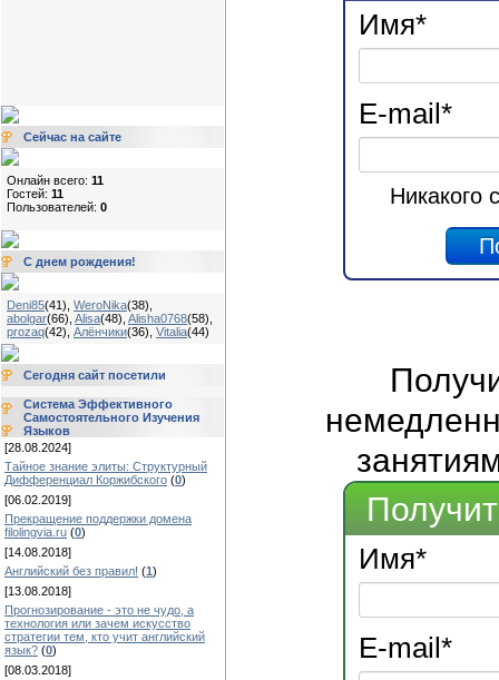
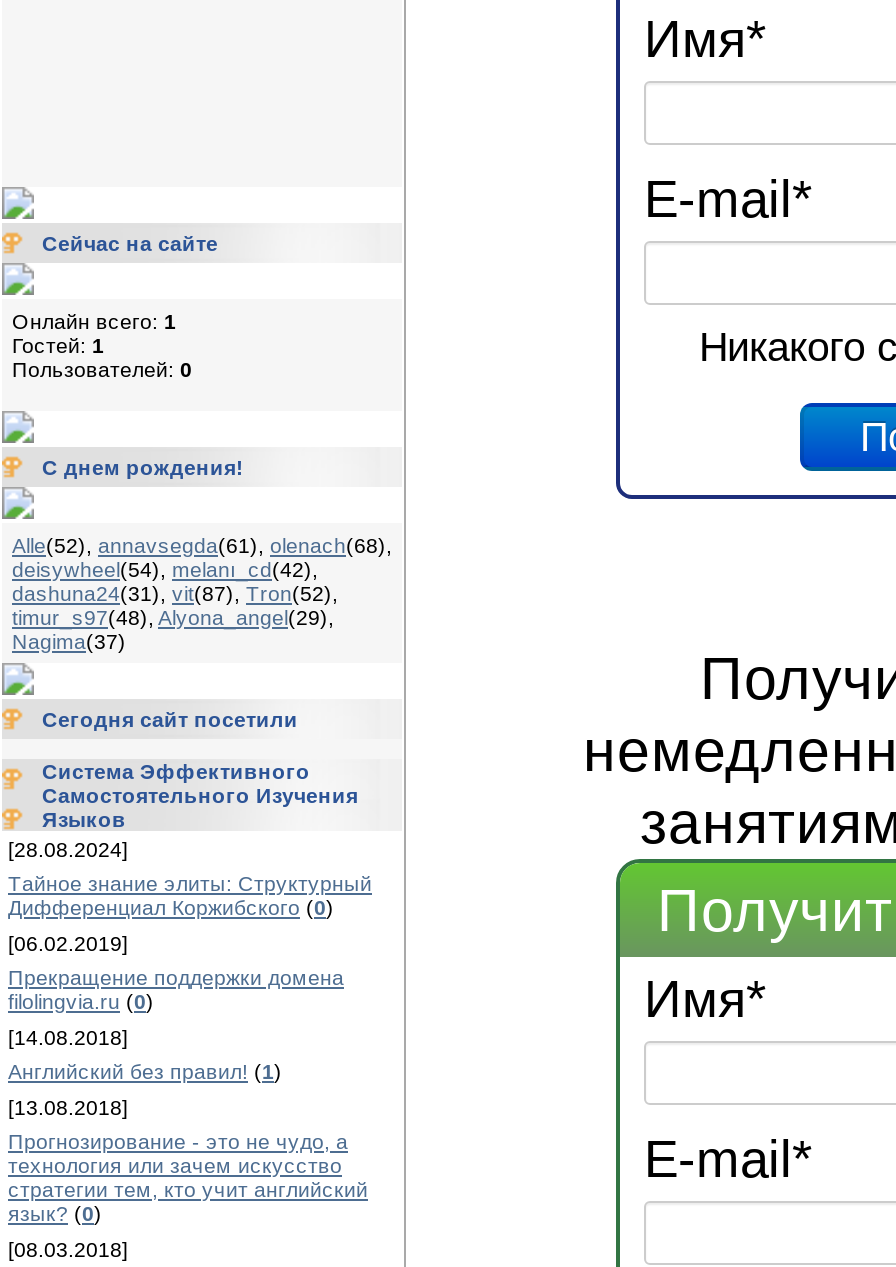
- Онлайн всего: 11
+ Онлайн всего: 1

- Гостей: 11
+ Гостей: 1

- Deni85(41), WeroNika(38),
- abolgar(66),Alisa(48),Alisha0768(58),
- prozaq(42),Алёнчики(36),Vitalia(44)
+ Alle(52), annavsegda(61), olenach(68),
+ deisywheel(54),melanı_cd(42),
+ dashuna24(31), vit(87),Tron(52),
+ timur_s97(48),Alyona_angel(29),
+ Nagima(37)
